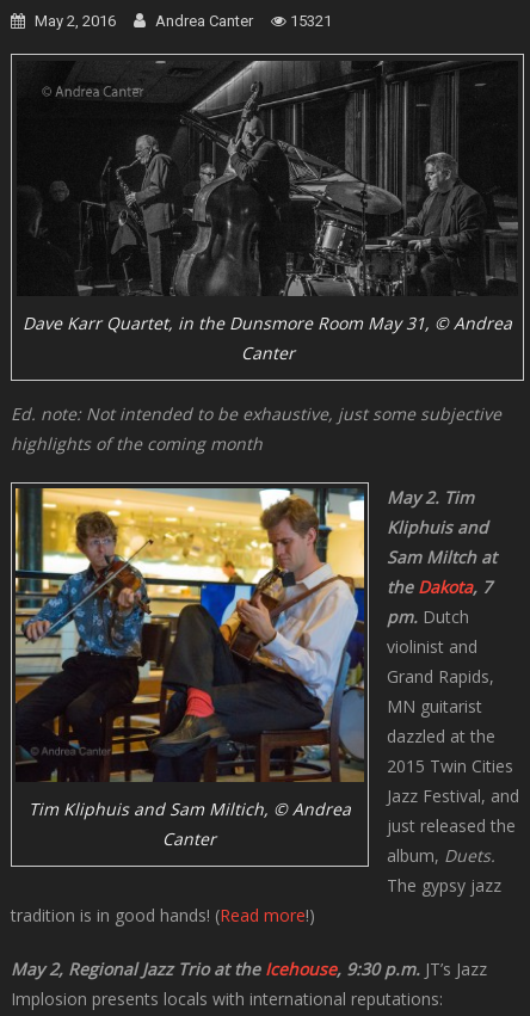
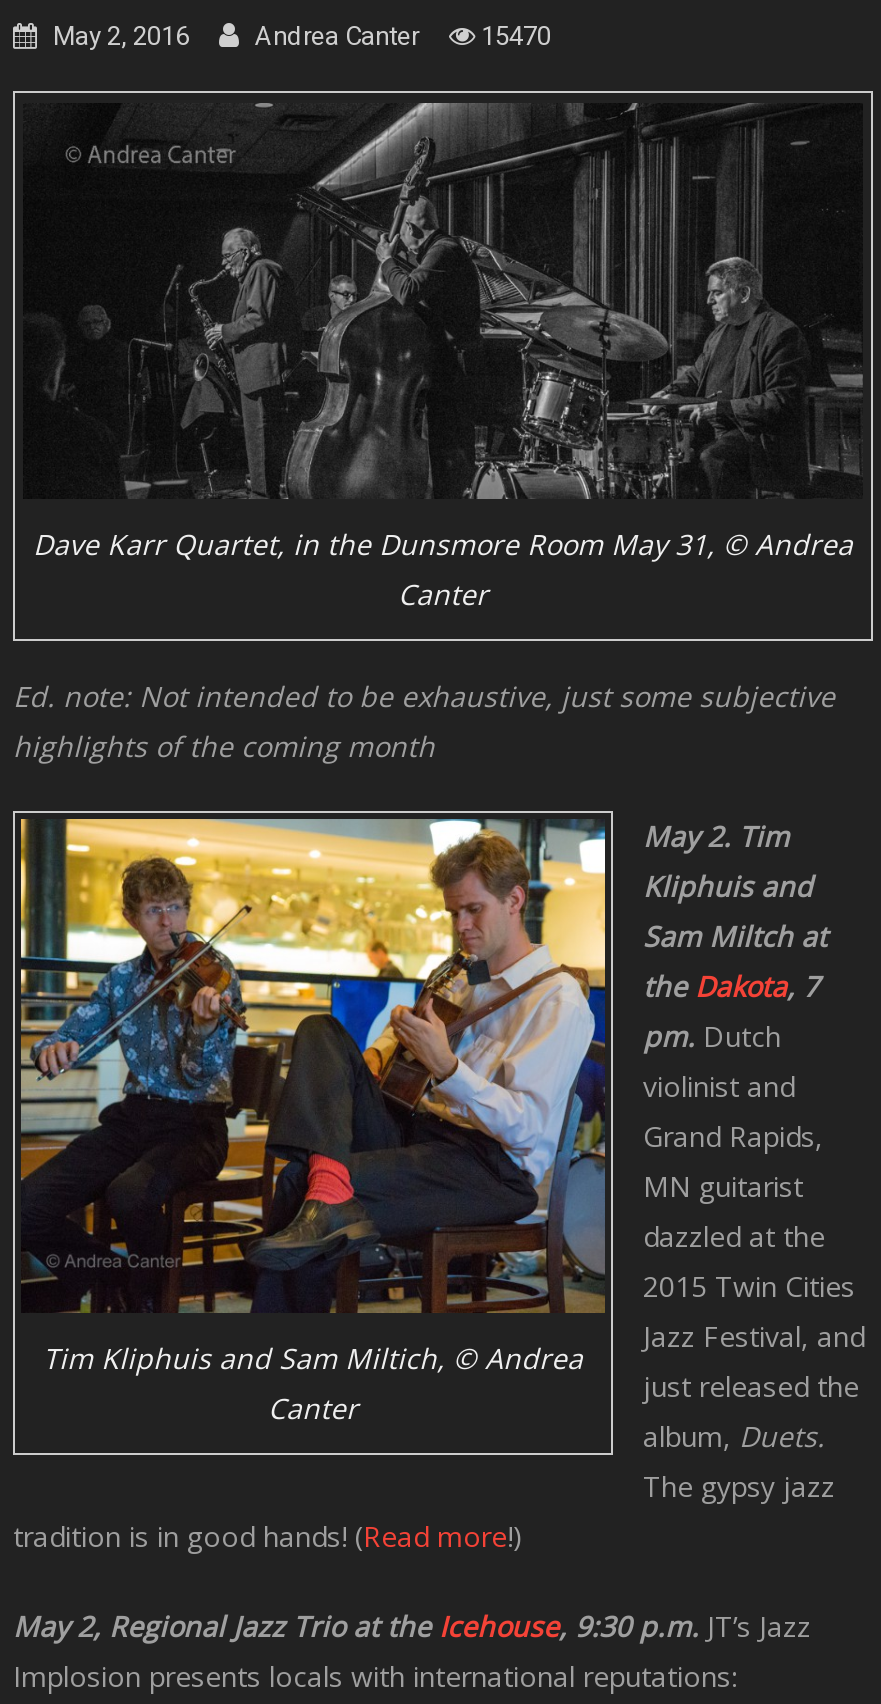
- 15321
+ 15470
